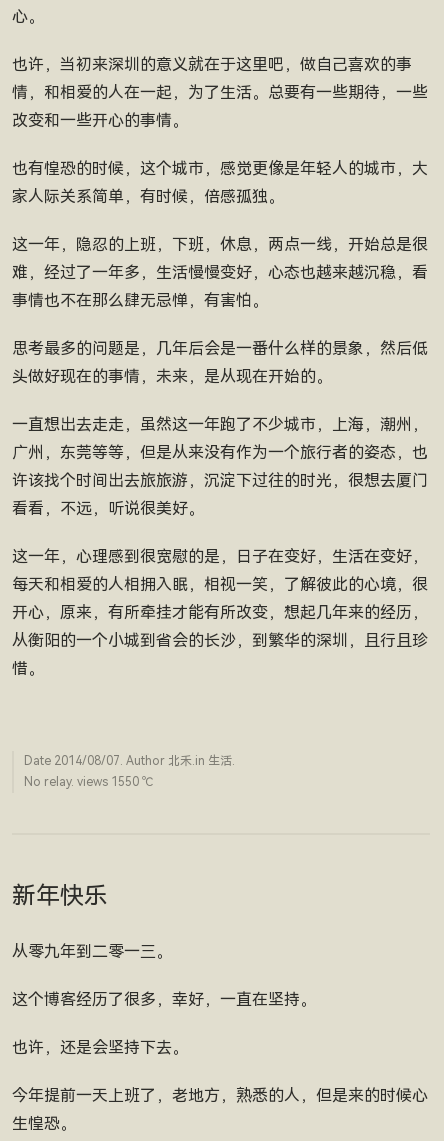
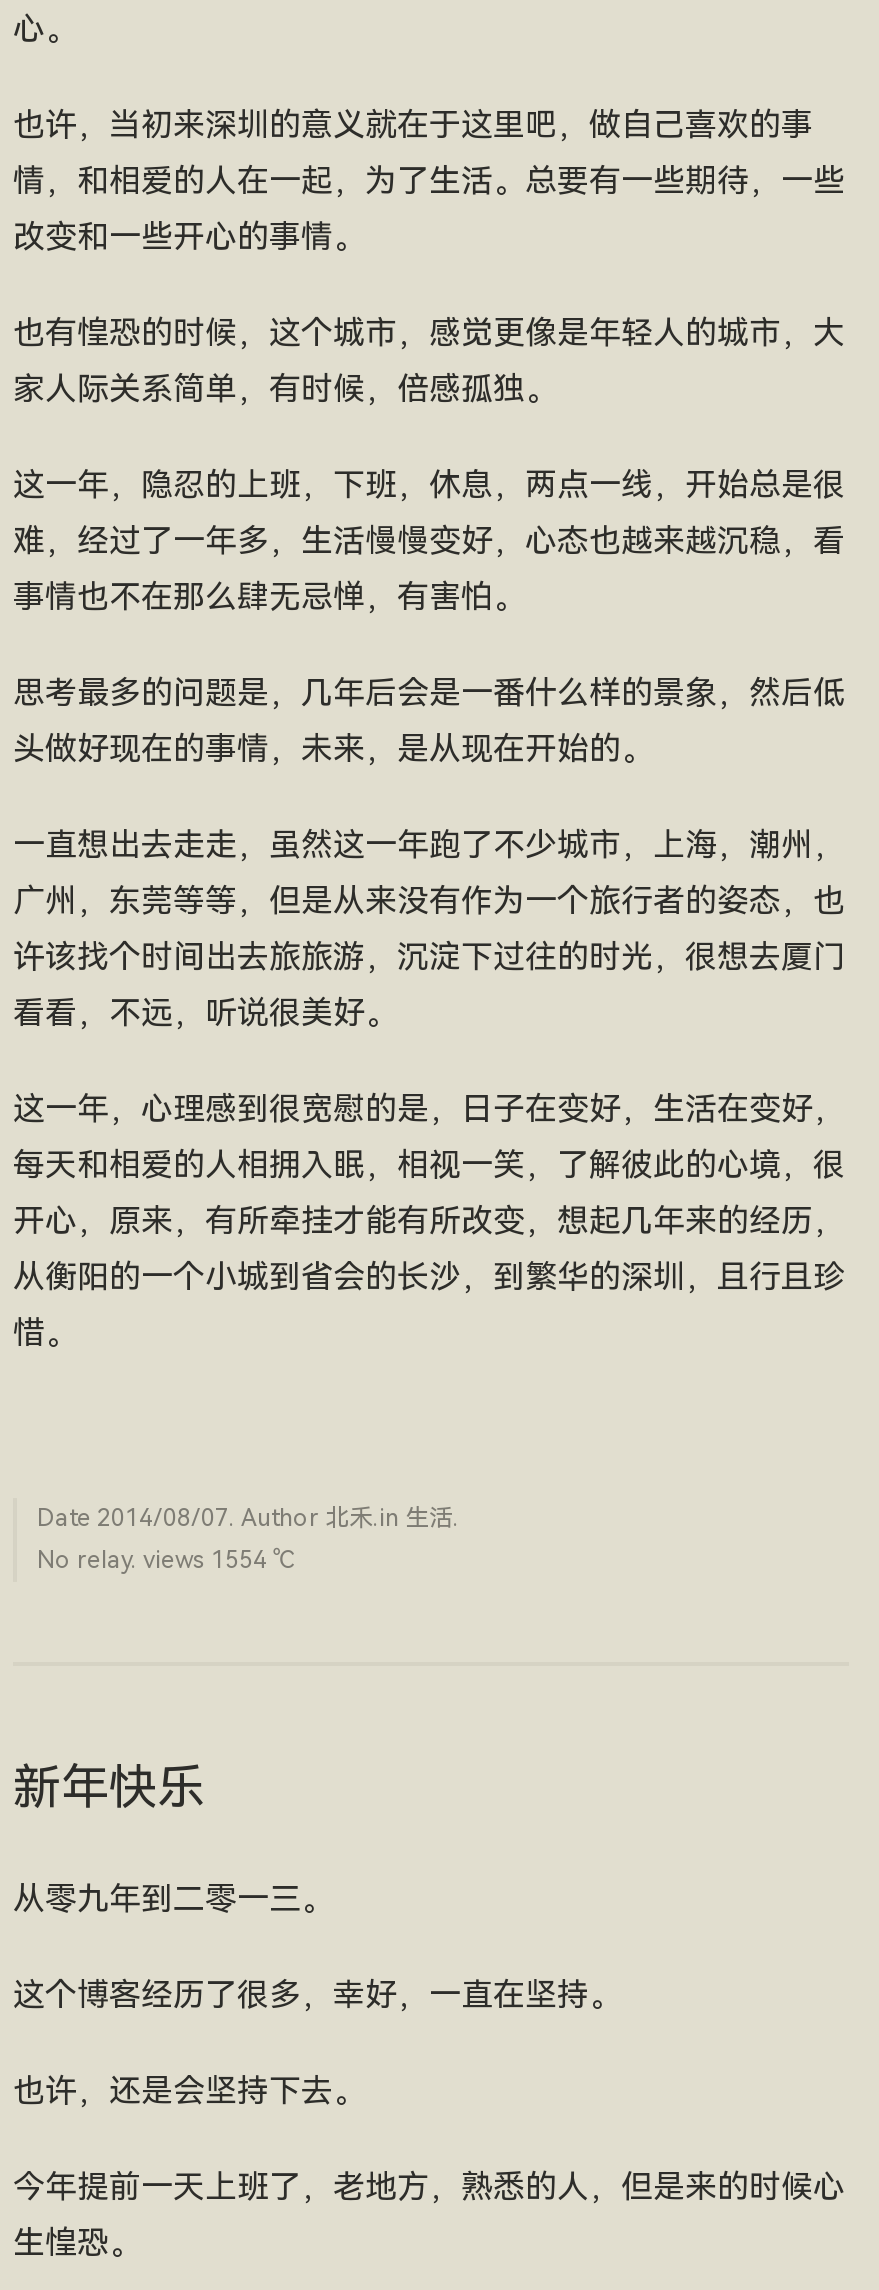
- No relay. views 1550 ℃
+ No relay. views 1554 ℃
